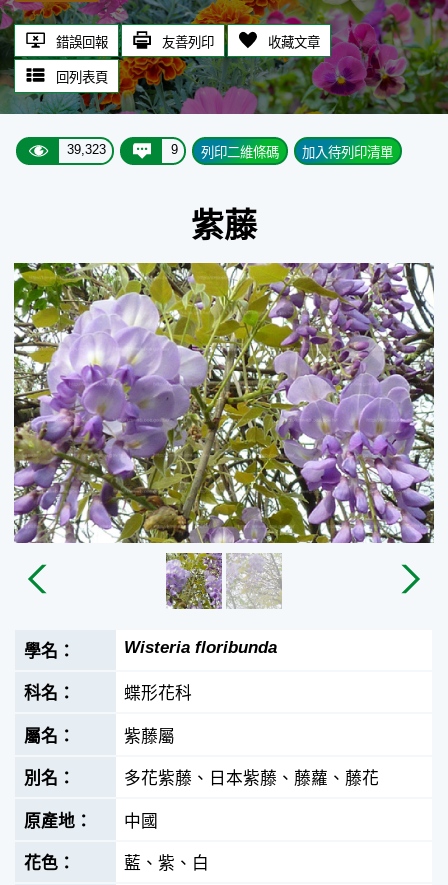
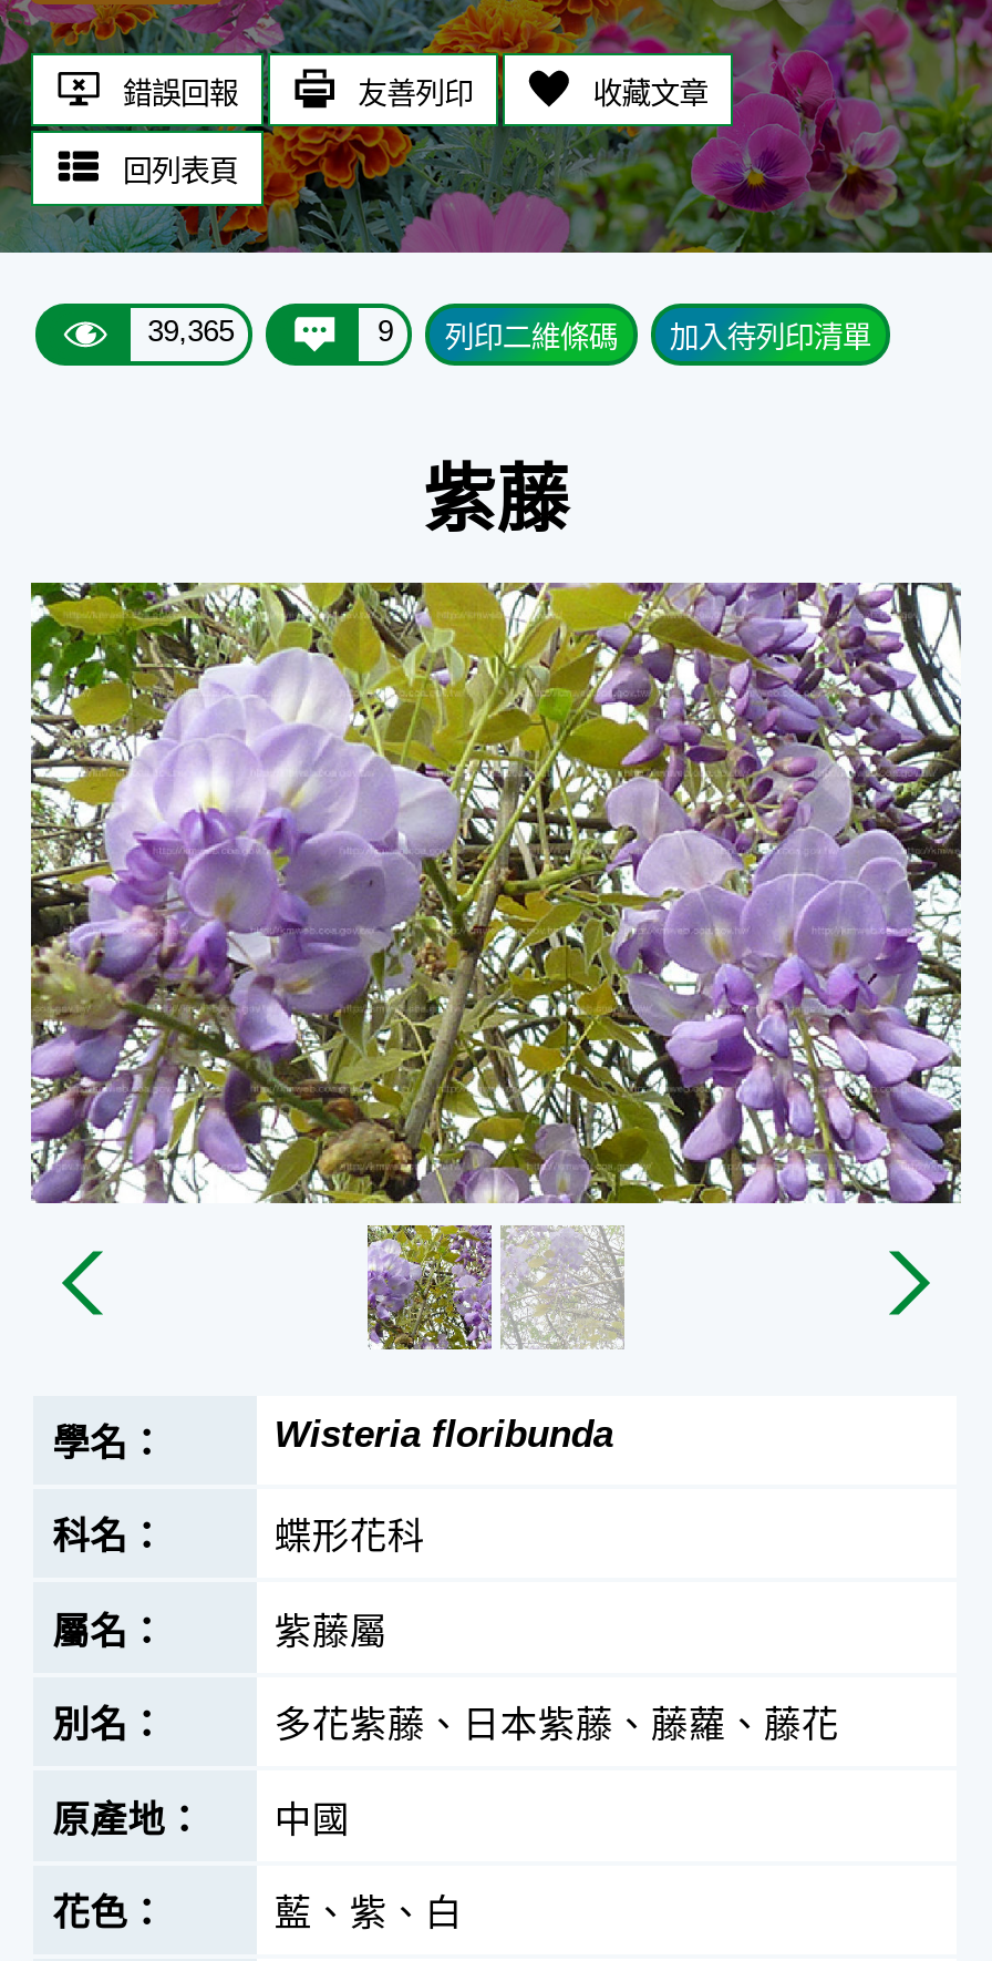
- 39,323
+ 39,365
